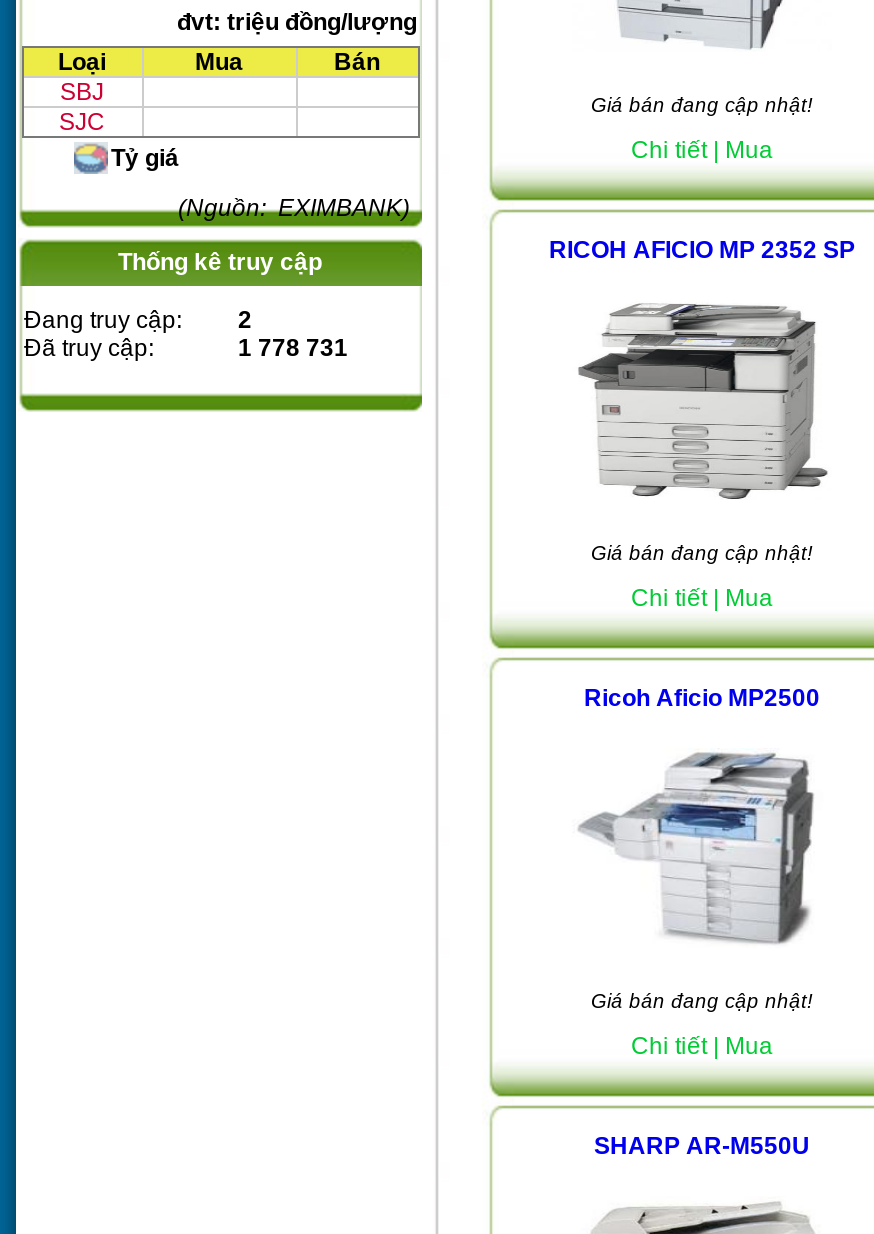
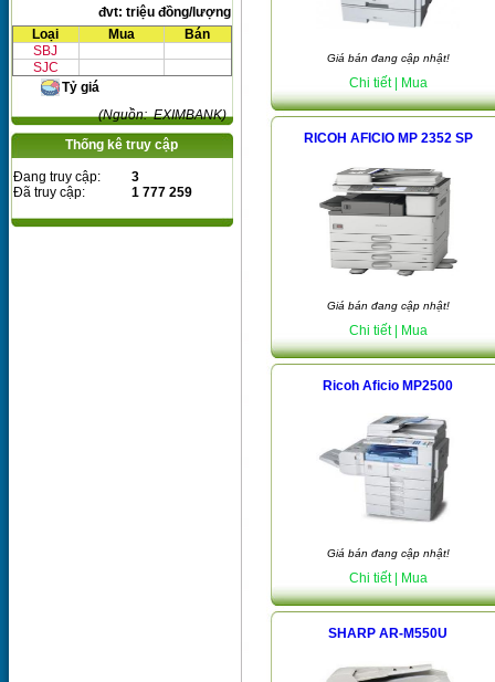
- Đang truy cập: 2
+ Đang truy cập: 3

- 1 778 731
+ 1 777 259
